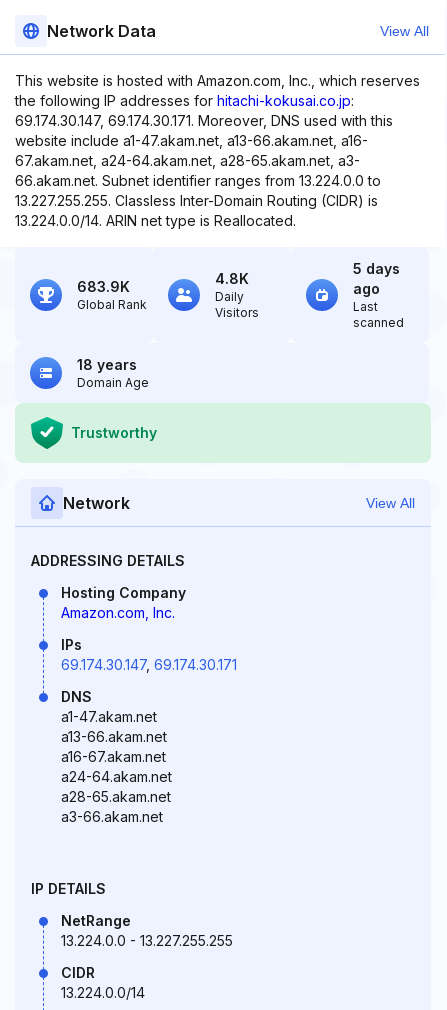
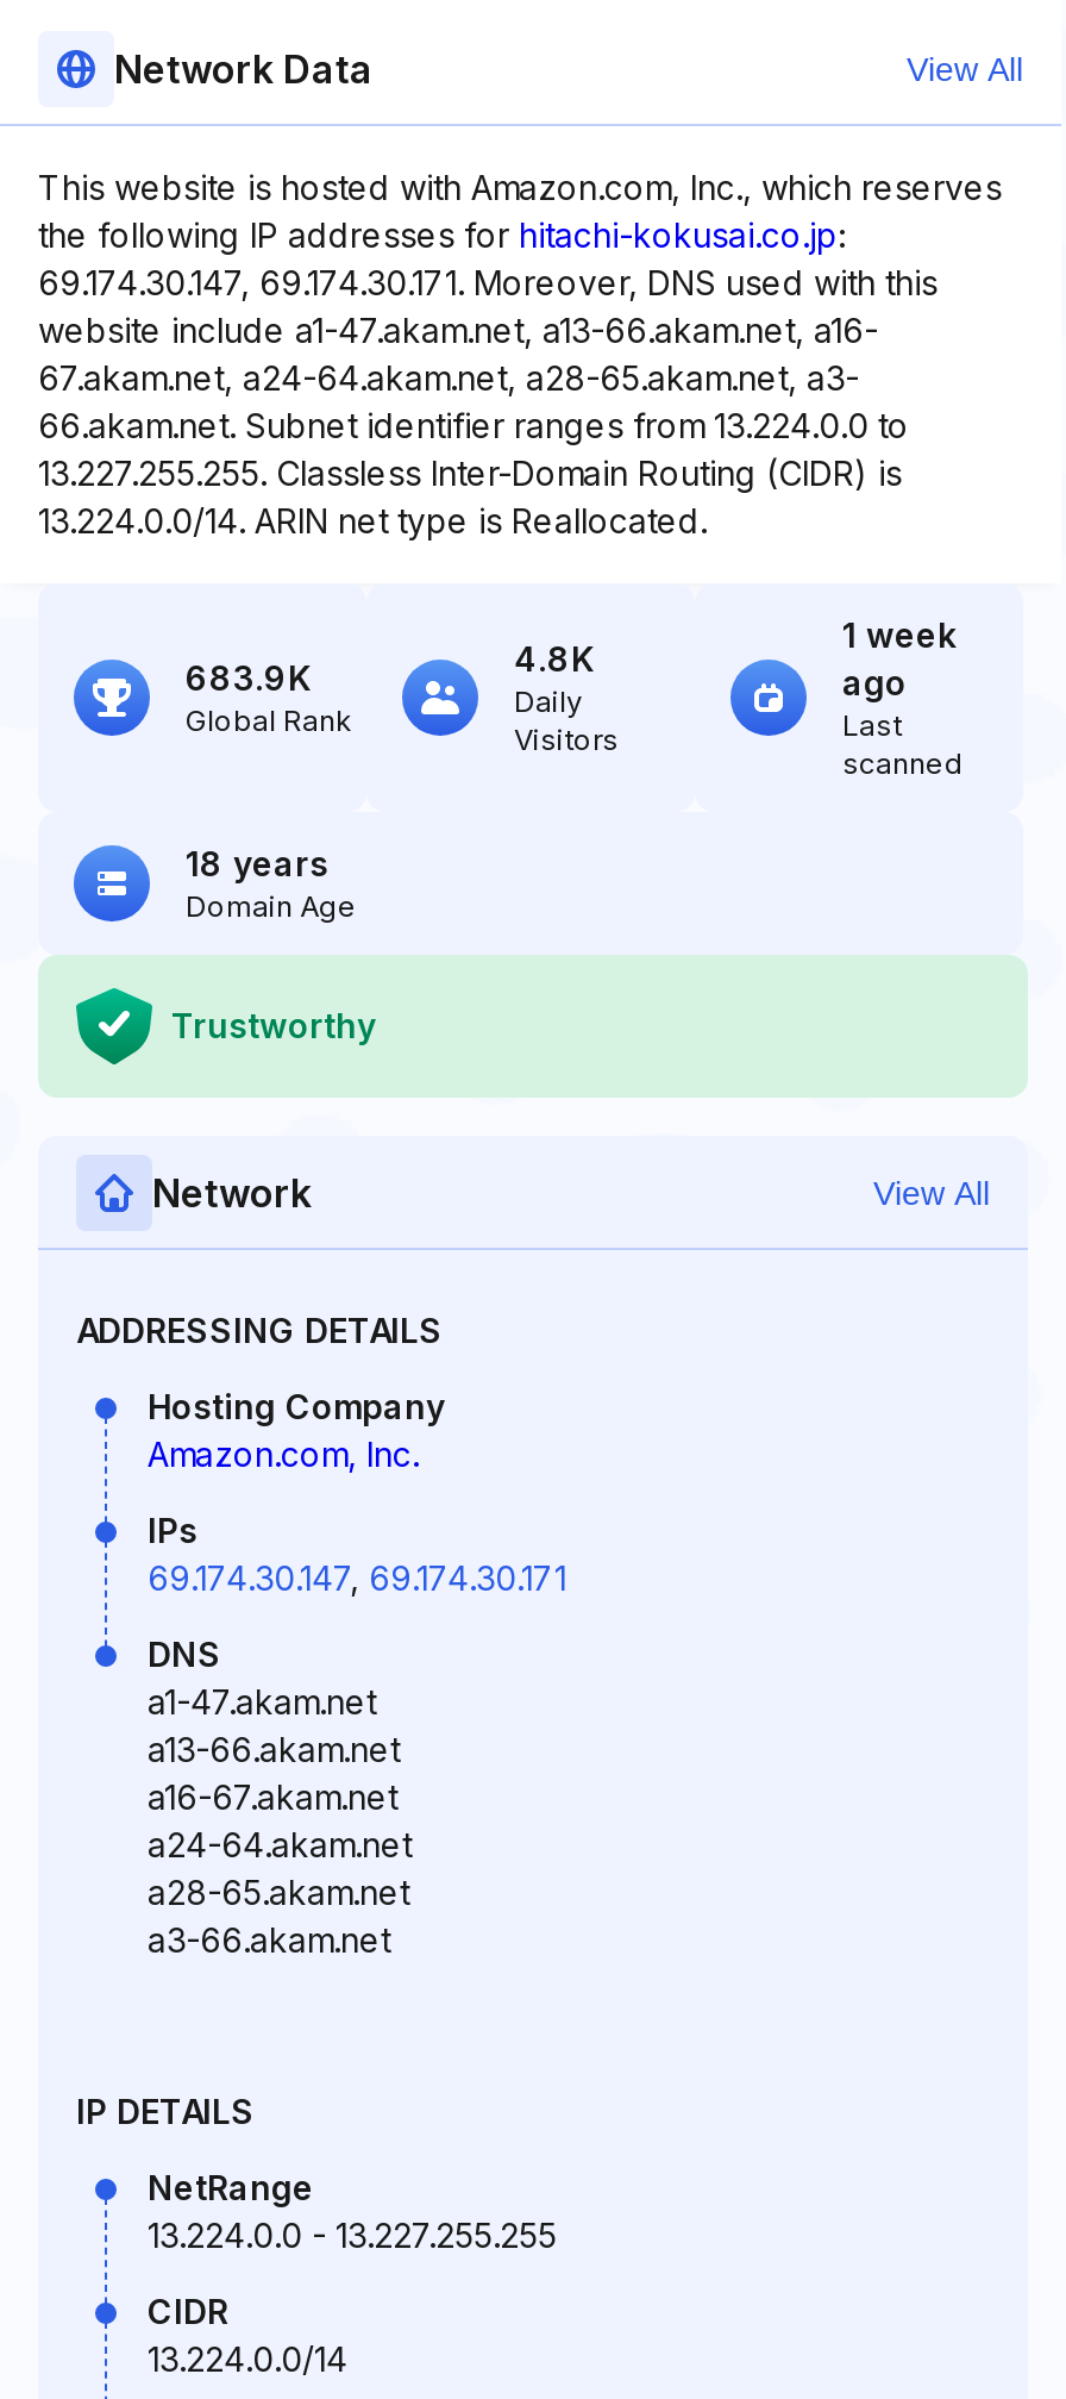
- 5 days
+ 1 week
